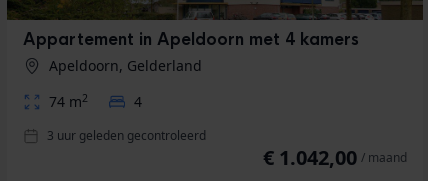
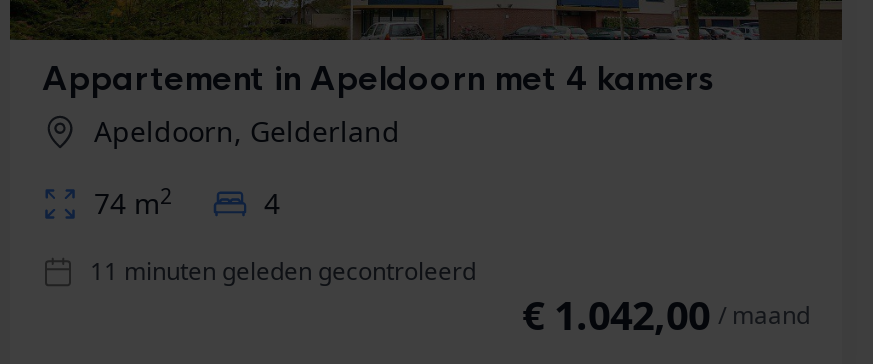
- 3 uur geleden gecontroleerd
+ 11 minuten geleden gecontroleerd
